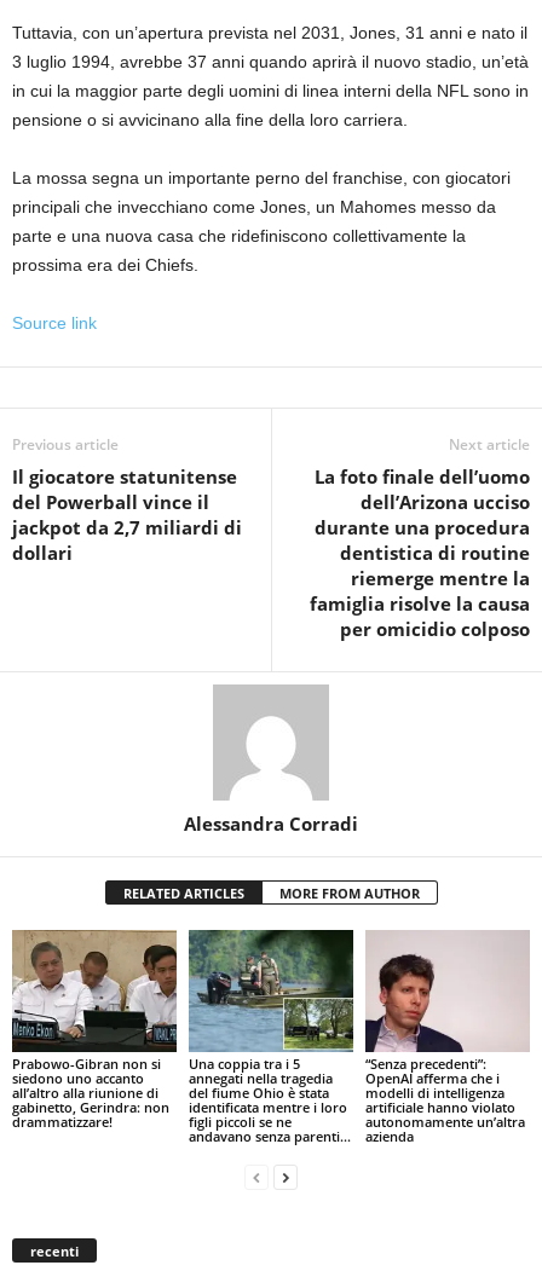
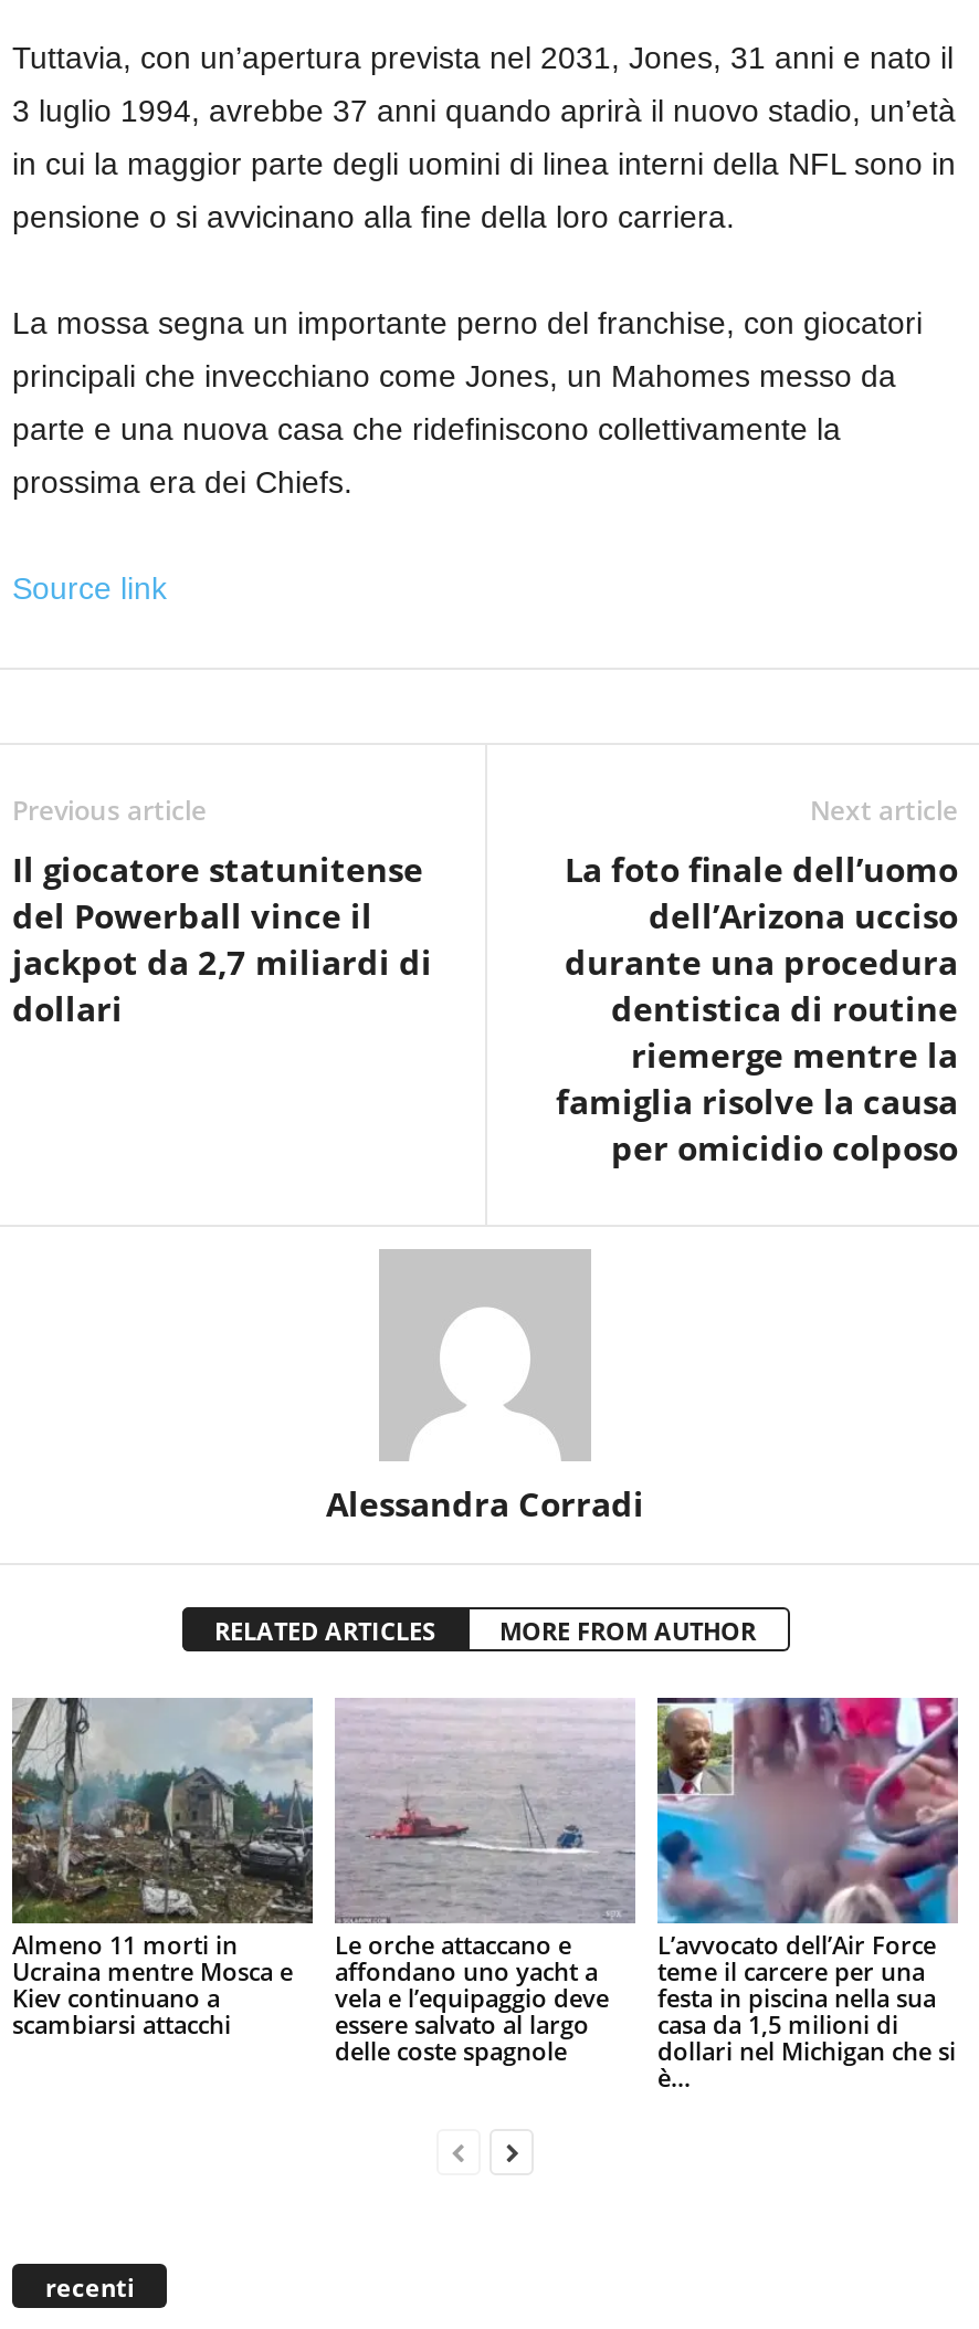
- [image]
- Prabowo-Gibran non si
- siedono uno accanto
- all’altro alla riunione di
- gabinetto, Gerindra: non
- drammatizzare!
+ [image]
+ Almeno 11 morti in
+ Ucraina mentre Mosca e
+ Kiev continuano a
+ scambiarsi attacchi

- [image]
- Una coppia tra i 5
- annegati nella tragedia
- del fiume Ohio è stata
- identificata mentre i loro
- figli piccoli se ne
- andavano senza parenti...
+ [image]
+ Le orche attaccano e
+ affondano uno yacht a
+ vela e l’equipaggio deve
+ essere salvato al largo
+ delle coste spagnole

- [image]
- “Senza precedenti”:
- OpenAI afferma che i
- modelli di intelligenza
- artificiale hanno violato
- autonomamente un’altra
- azienda
+ [image]
+ L’avvocato dell’Air Force
+ teme il carcere per una
+ festa in piscina nella sua
+ casa da 1,5 milioni di
+ dollari nel Michigan che si
+ è...
